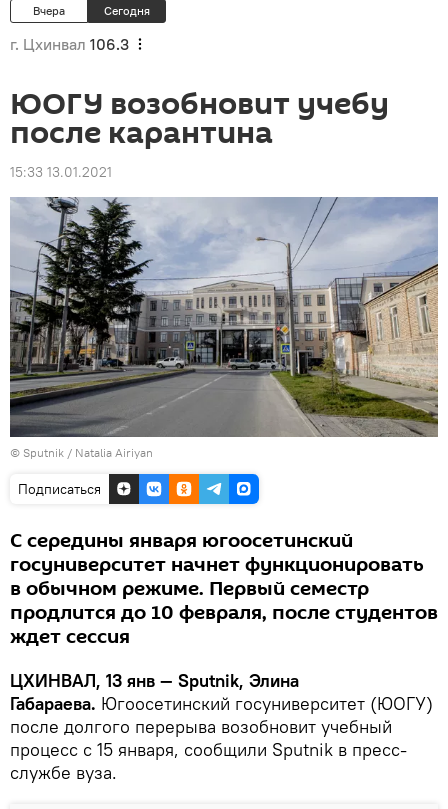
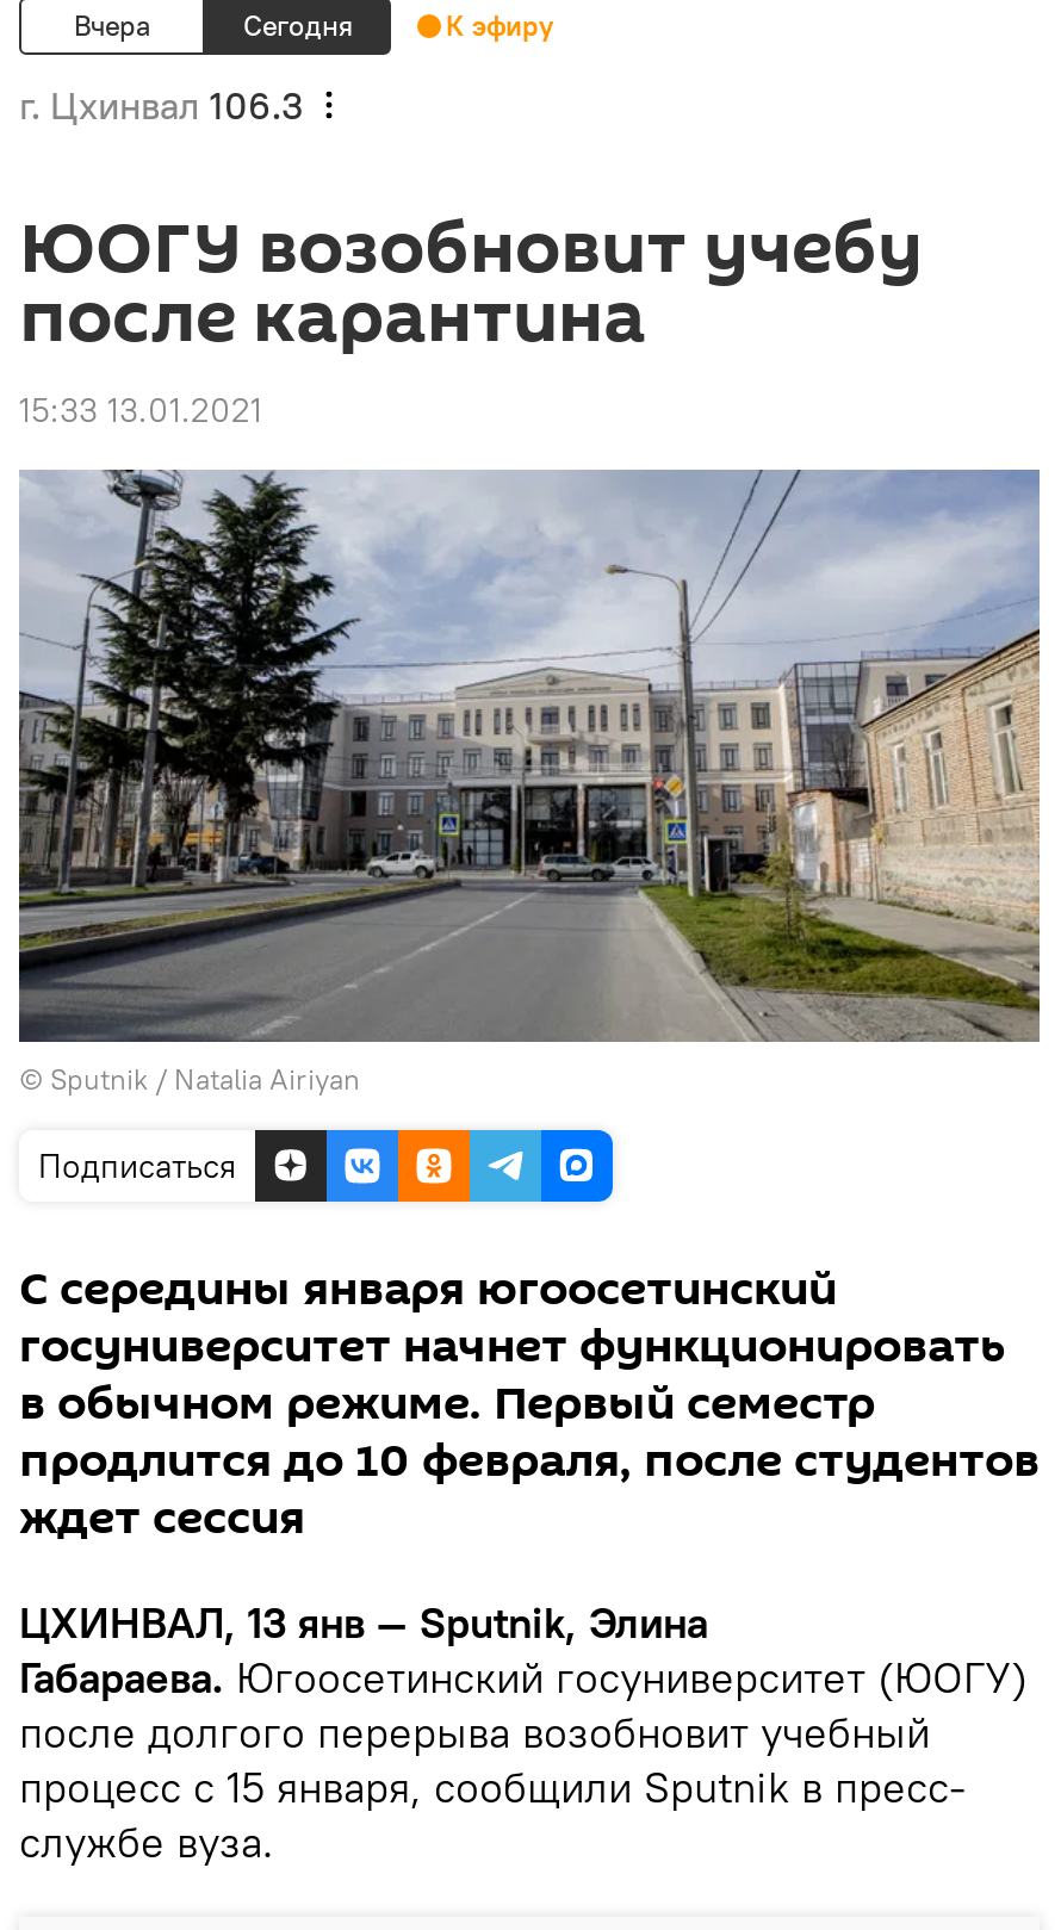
+ К эфиру
